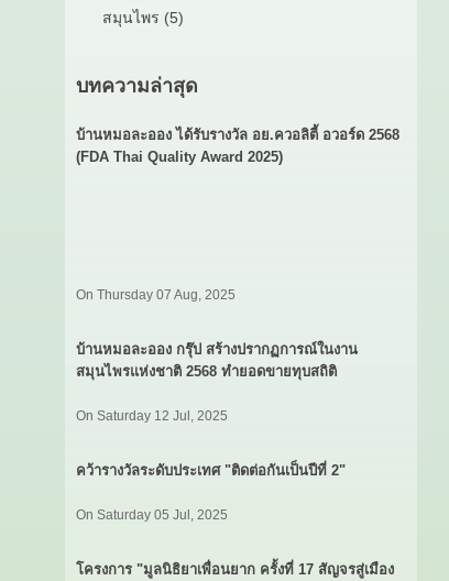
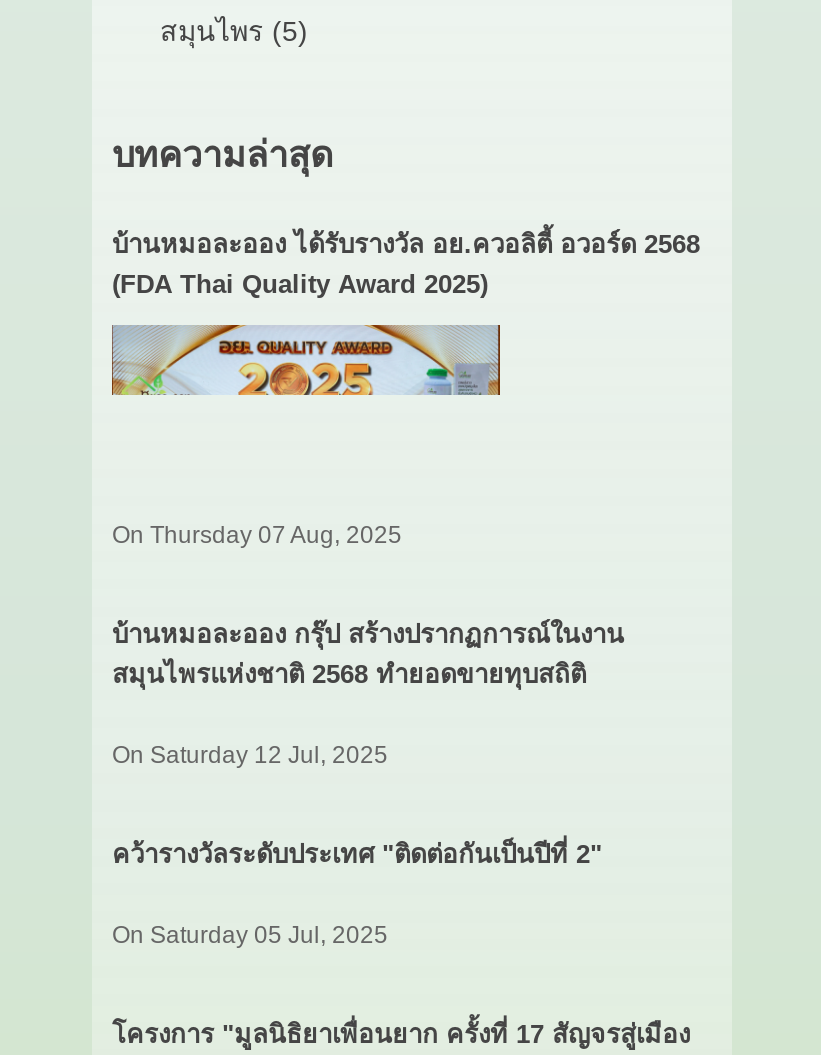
+ [image]
